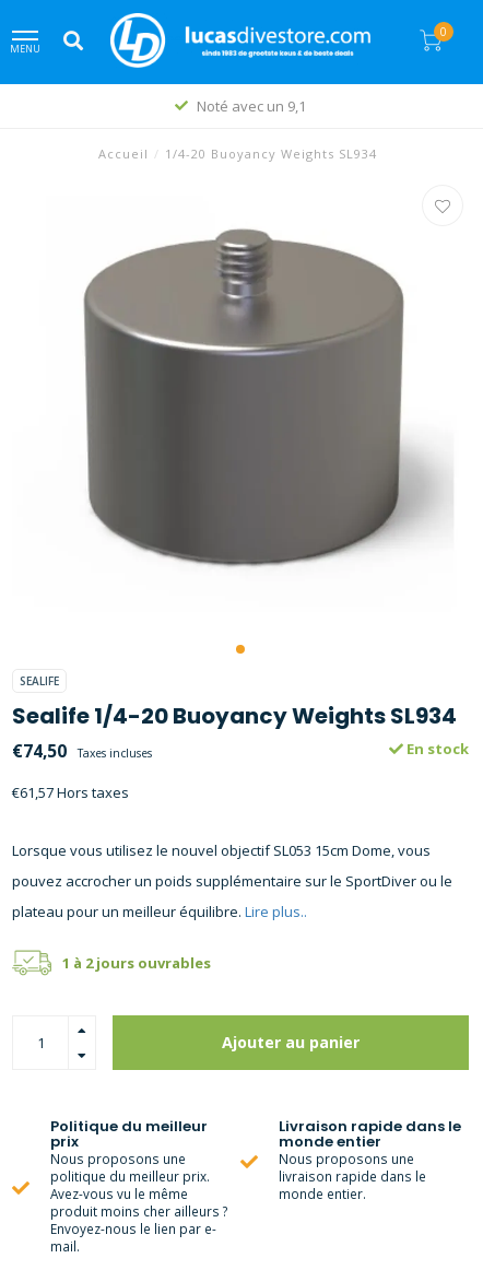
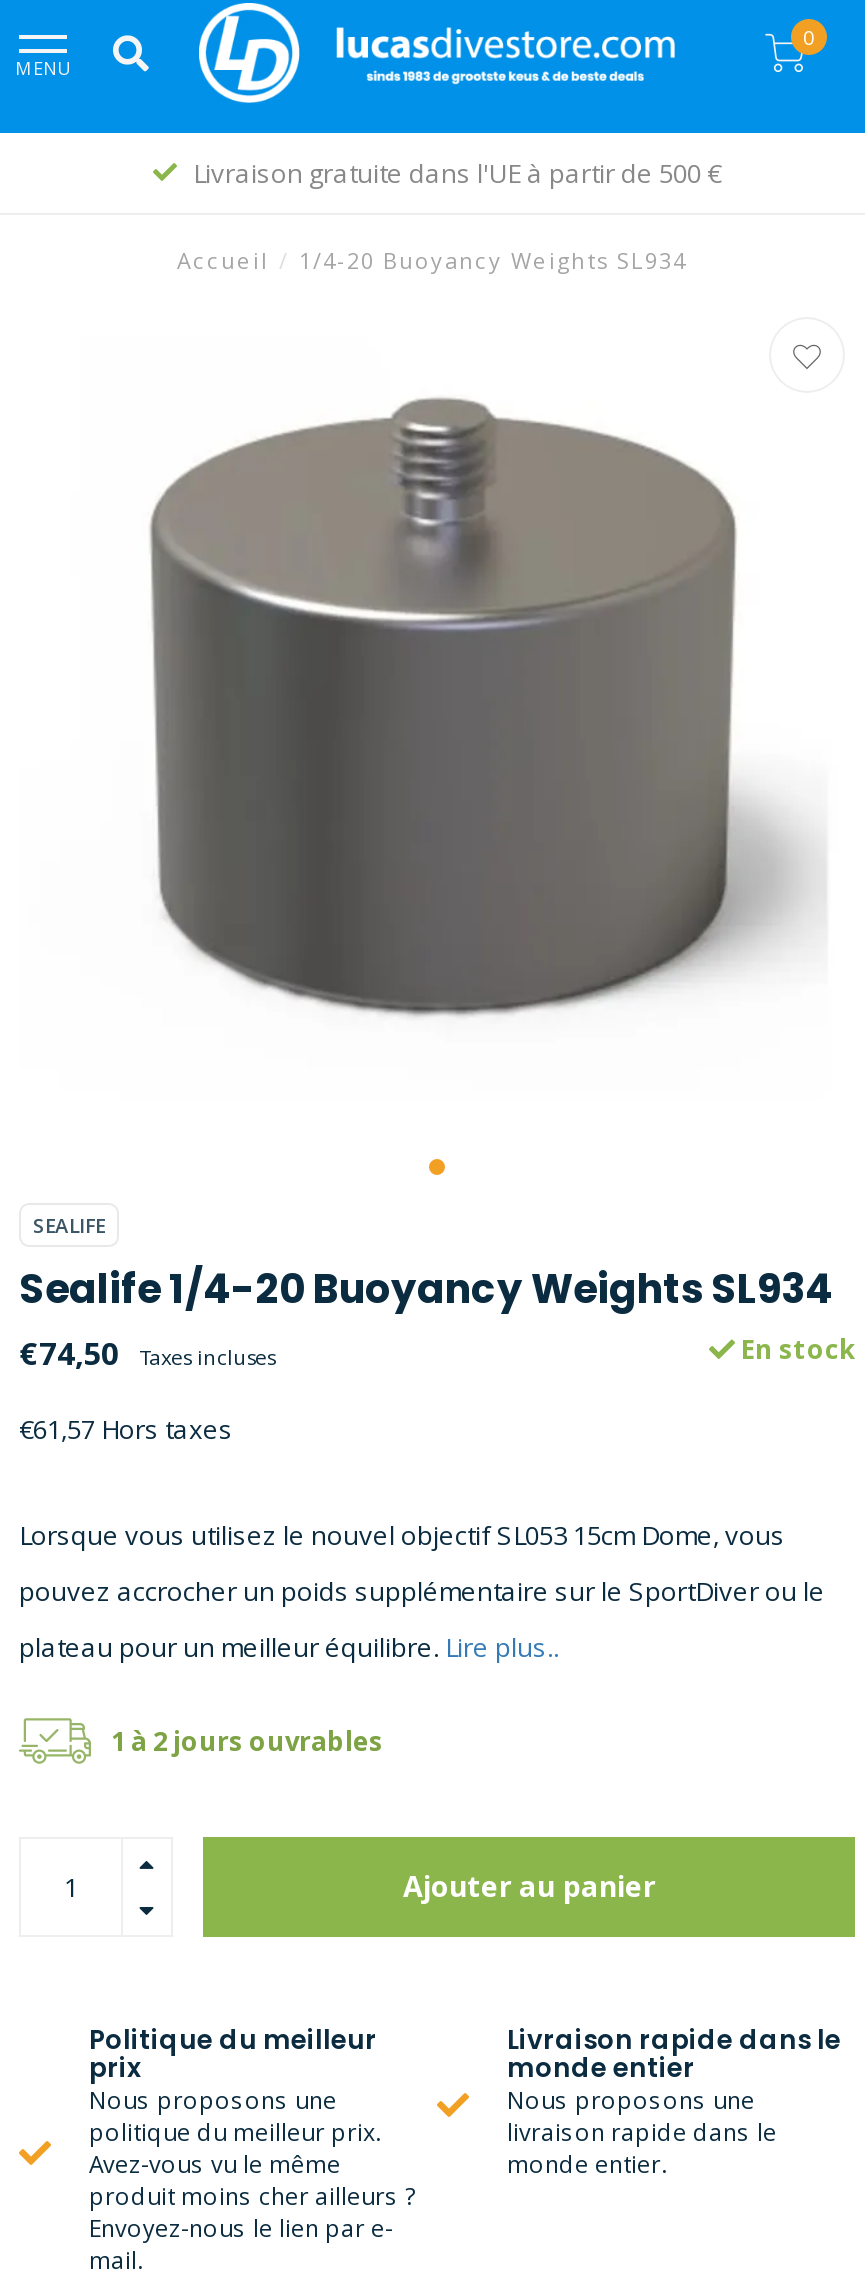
- Noté avec un 9,1
+ Livraison gratuite dans l'UE à partir de 500 €
